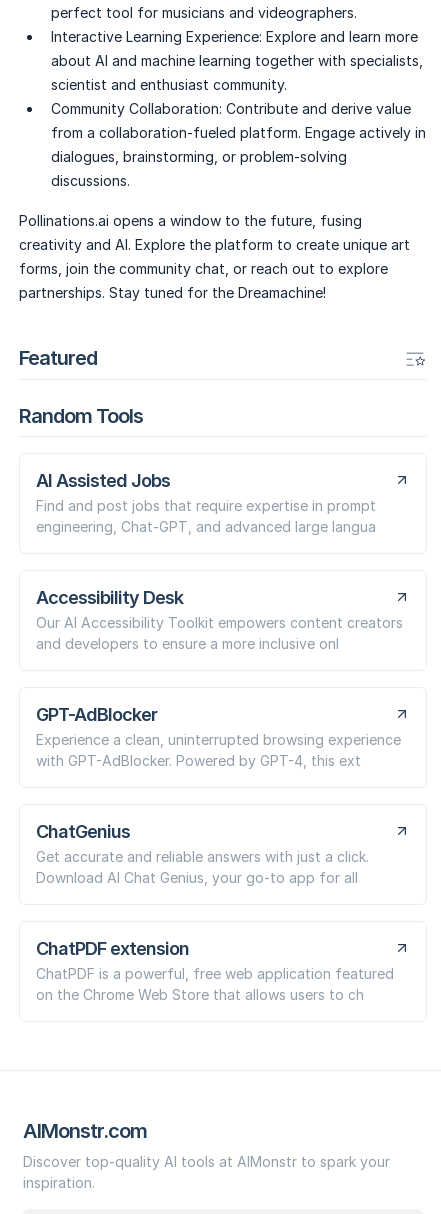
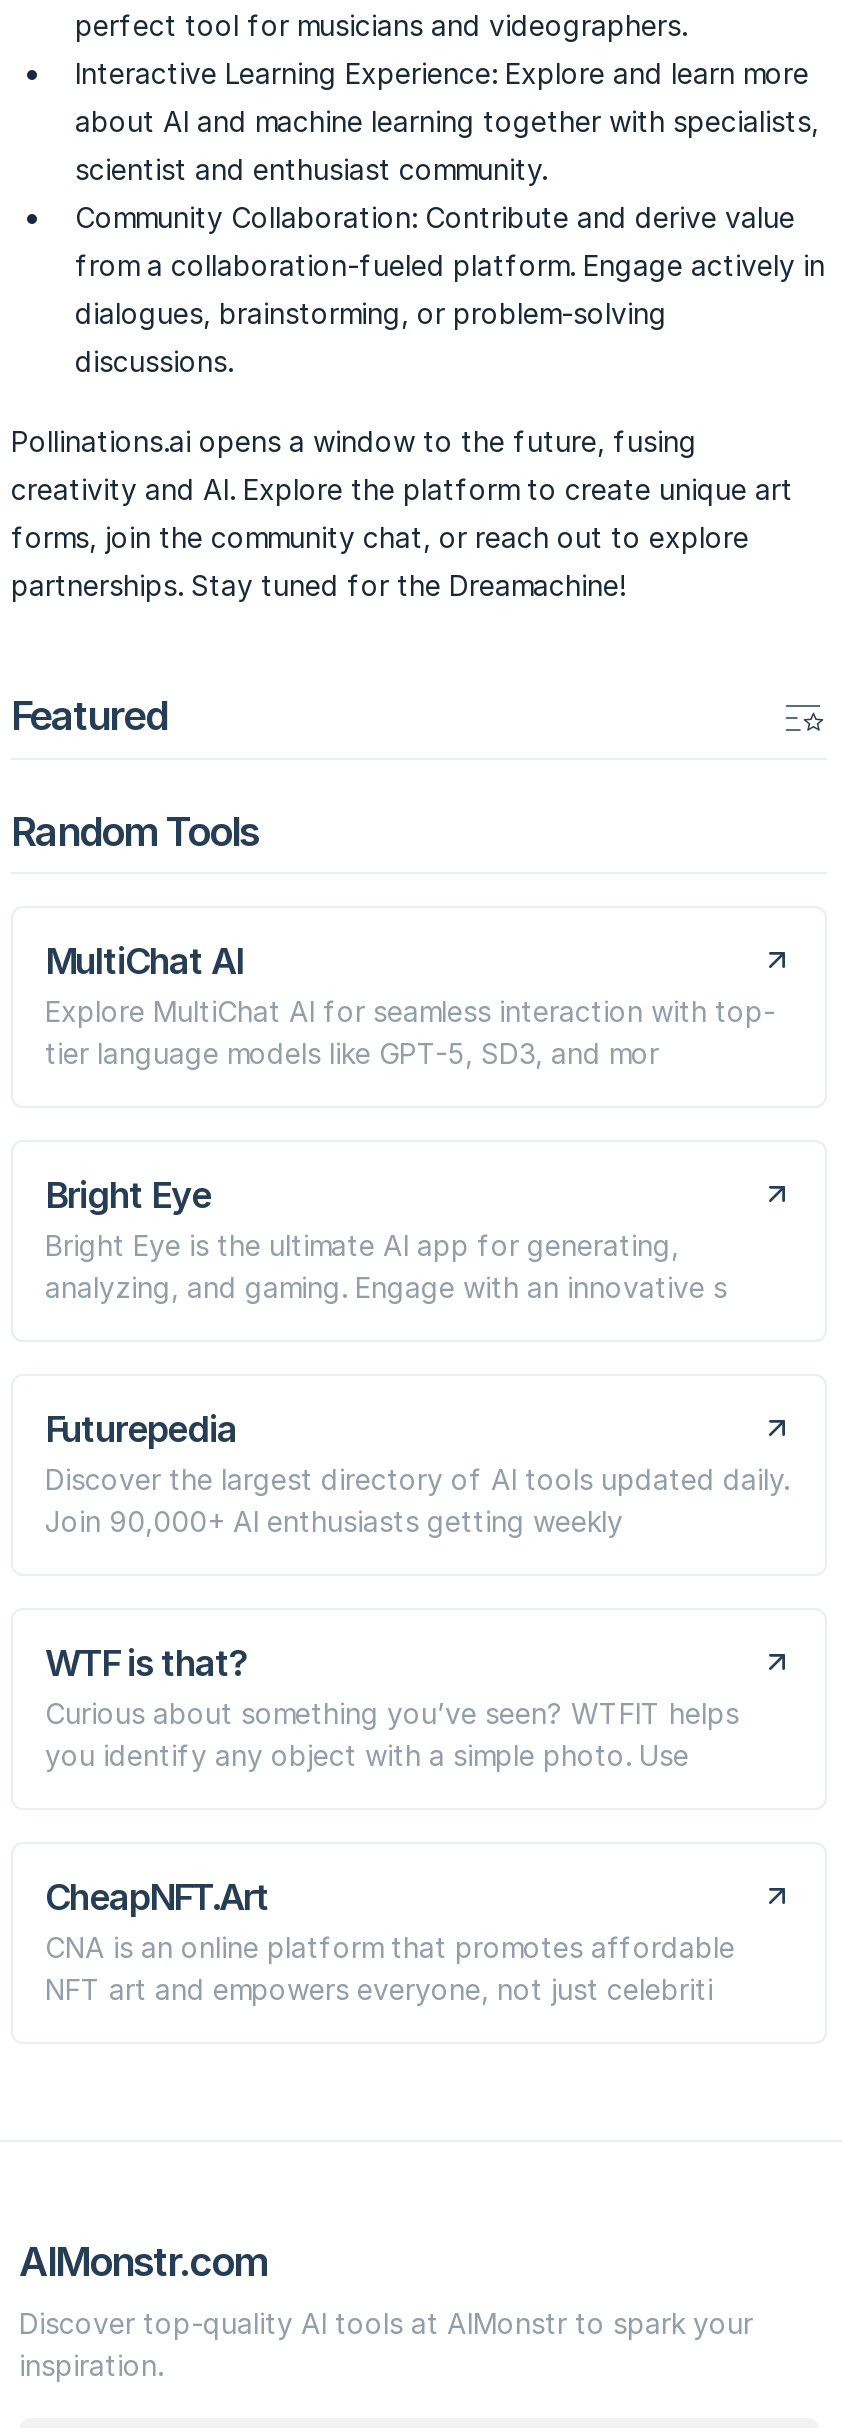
- AI Assisted Jobs
- Find and post jobs that require expertise in prompt
- engineering, Chat-GPT, and advanced large langua
+ MultiChat AI
+ Explore MultiChat AI for seamless interaction with top-
+ tier language models like GPT-5, SD3, and mor

- Accessibility Desk
- Our AI Accessibility Toolkit empowers content creators
- and developers to ensure a more inclusive onl
+ Bright Eye
+ Bright Eye is the ultimate AI app for generating,
+ analyzing, and gaming. Engage with an innovative s

- GPT-AdBlocker
- Experience a clean, uninterrupted browsing experience
- with GPT-AdBlocker. Powered by GPT-4, this ext
+ Futurepedia
+ Discover the largest directory of AI tools updated daily.
+ Join 90,000+ AI enthusiasts getting weekly

- ChatGenius
- Get accurate and reliable answers with just a click.
- Download AI Chat Genius, your go-to app for all
+ WTF is that?
+ Curious about something you’ve seen? WTFIT helps
+ you identify any object with a simple photo. Use

- ChatPDF extension
- ChatPDF is a powerful, free web application featured
- on the Chrome Web Store that allows users to ch
+ CheapNFT.Art
+ CNA is an online platform that promotes affordable
+ NFT art and empowers everyone, not just celebriti
